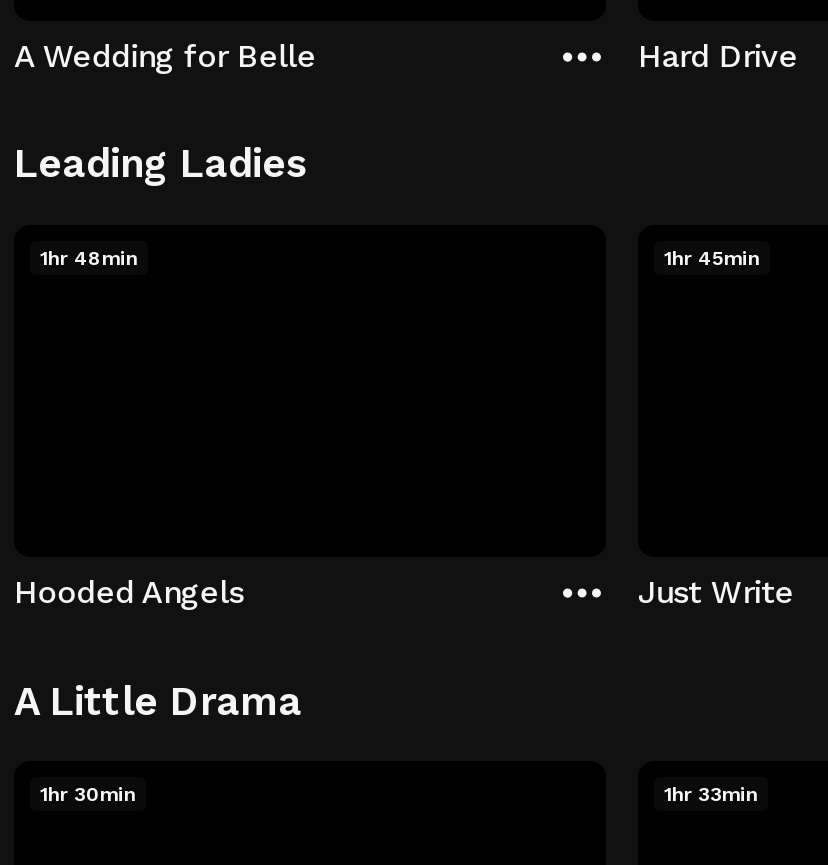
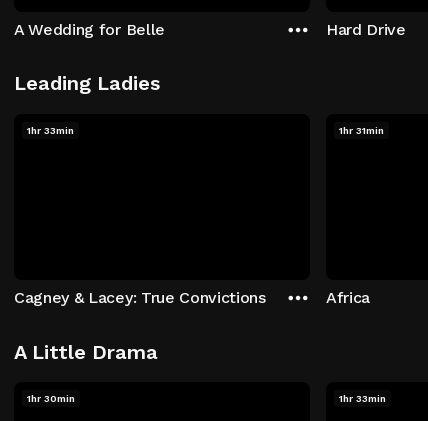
- 1hr 48min
+ 1hr 33min

- 1hr 45min
+ 1hr 31min

- Hooded Angels
+ Cagney & Lacey: True Convictions

- Just Write
+ Africa
